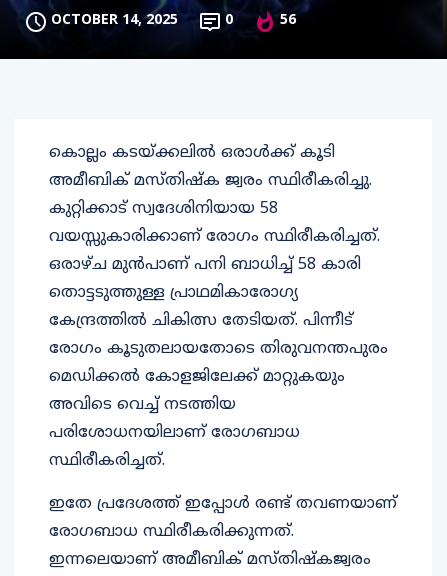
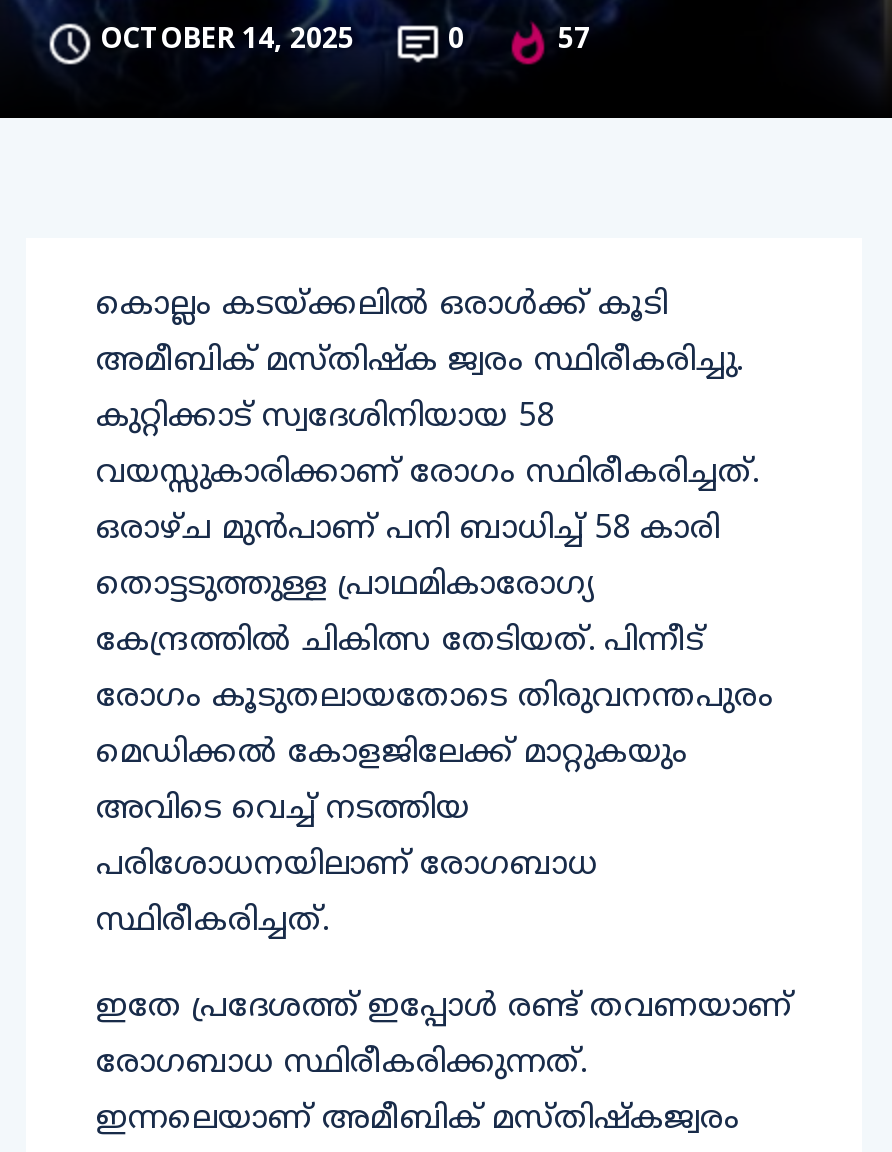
- 56
+ 57
